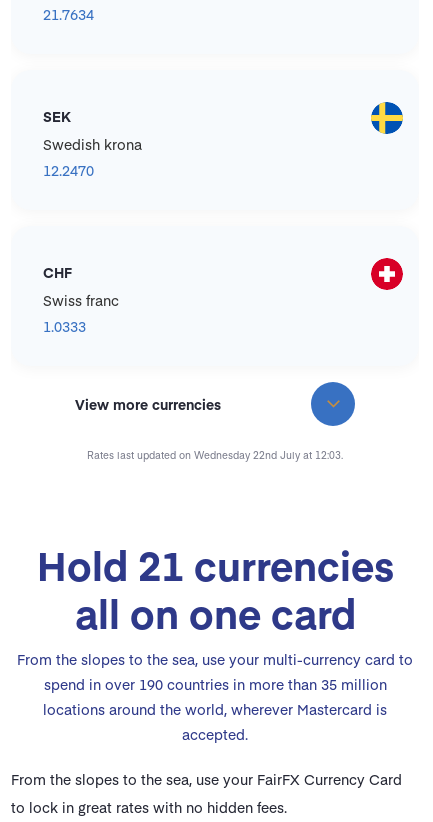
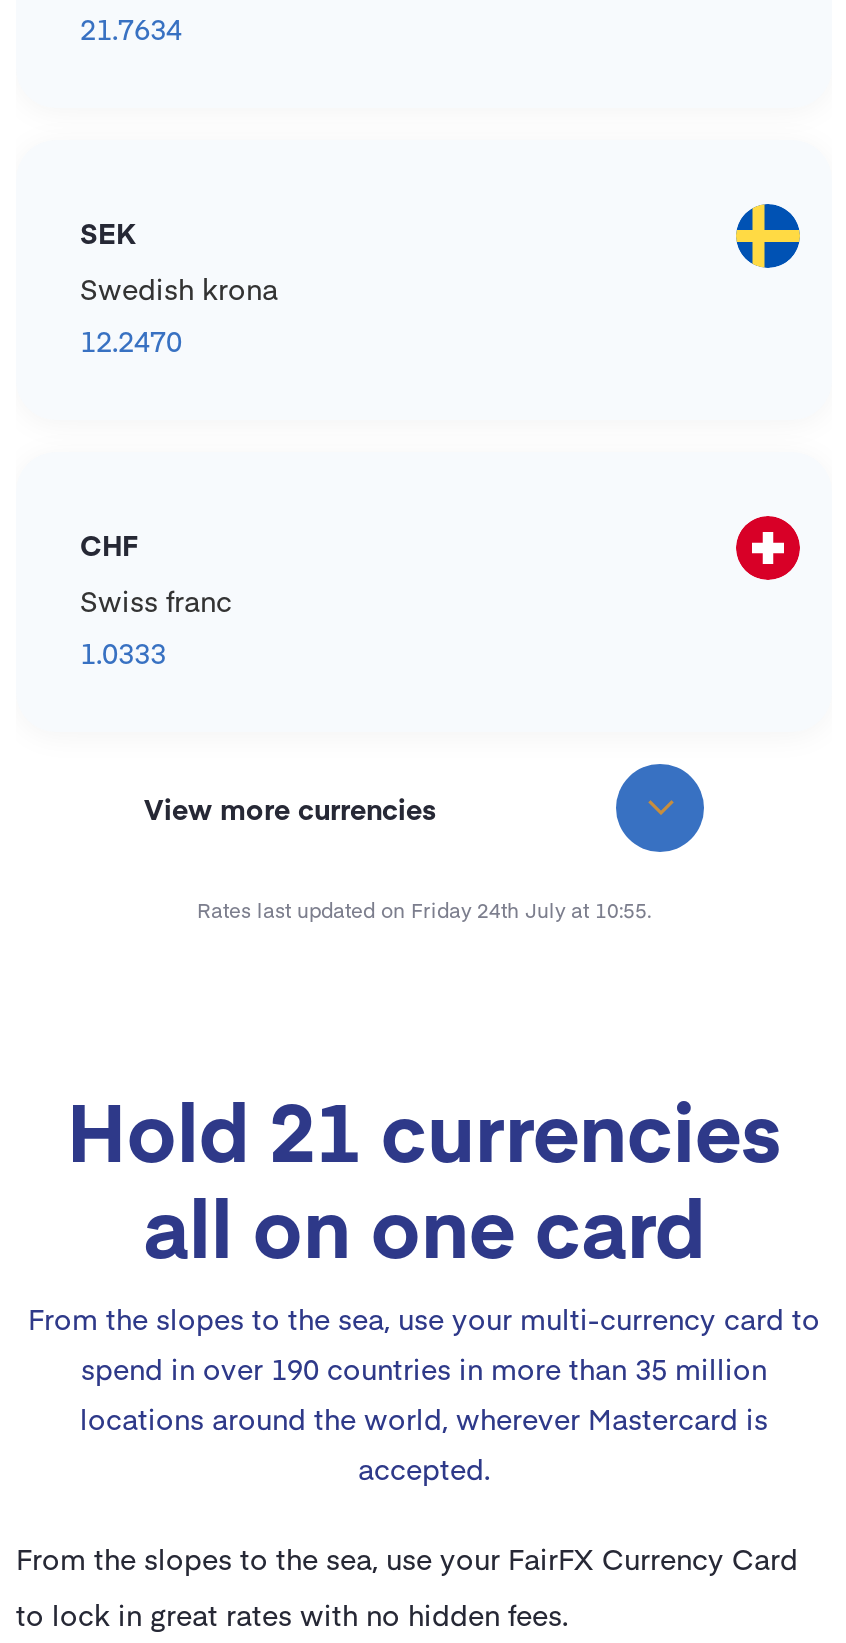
- Rates last updated on Wednesday 22nd July at 12:03.
+ Rates last updated on Friday 24th July at 10:55.
